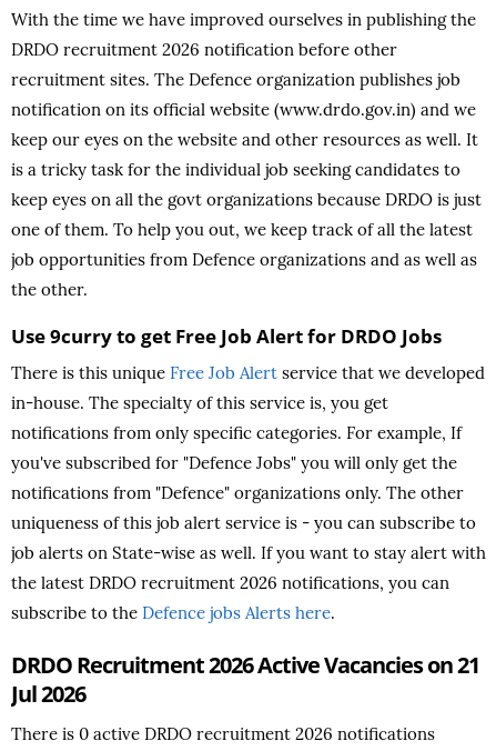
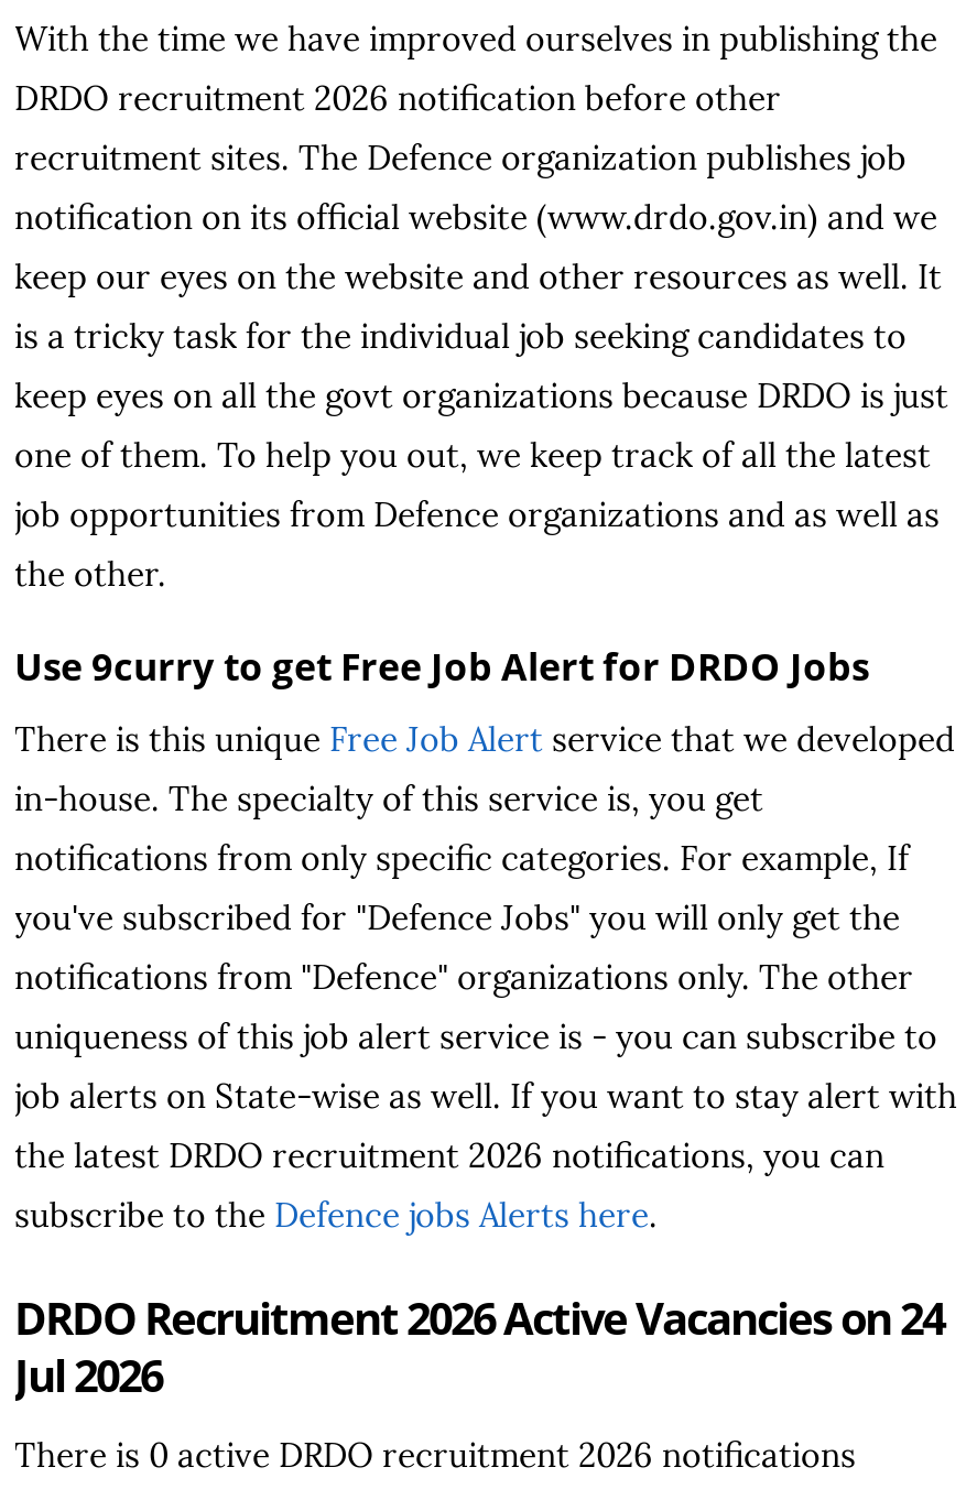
- DRDO Recruitment 2026 Active Vacancies on 21
+ DRDO Recruitment 2026 Active Vacancies on 24
